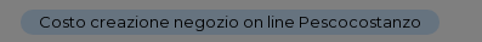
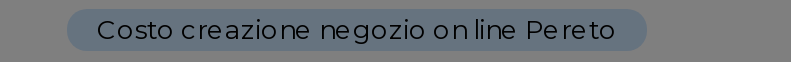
- Costo creazione negozio on line Pescocostanzo
+ Costo creazione negozio on line Pereto
